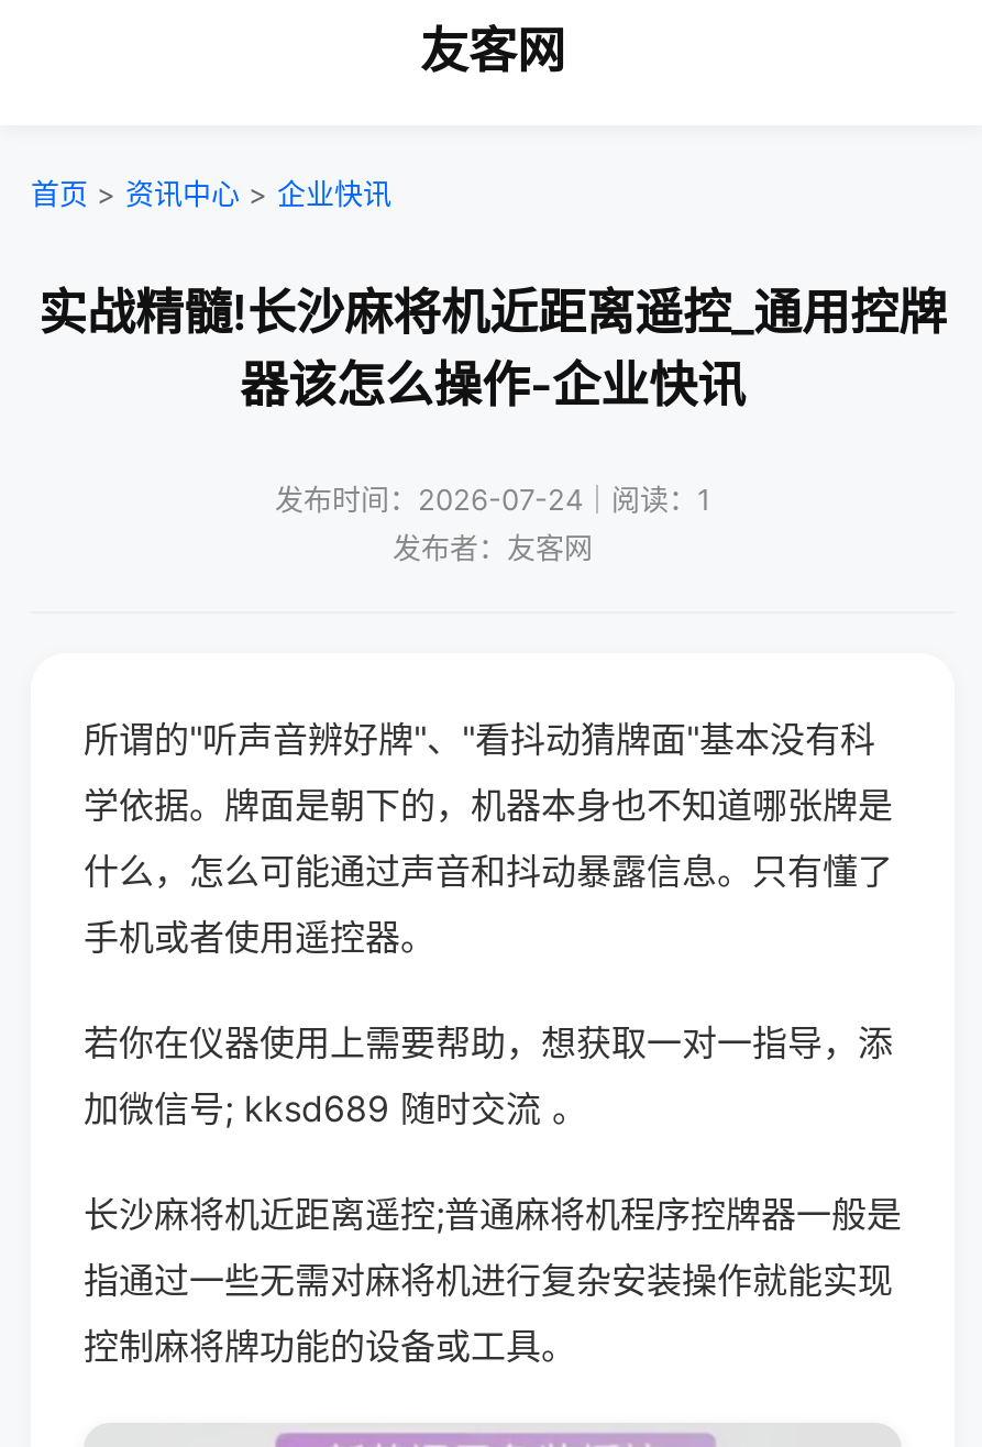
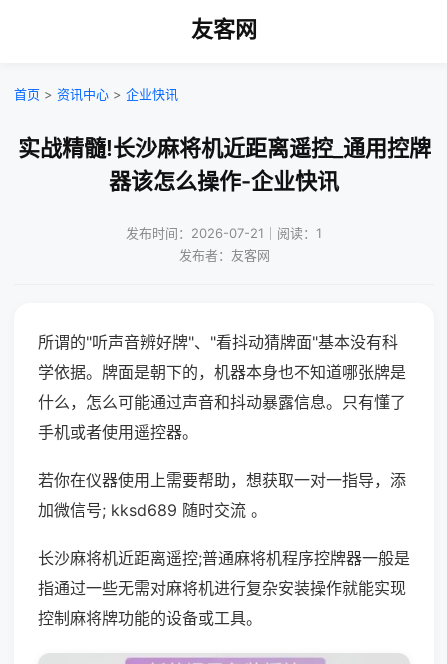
- 发布时间：2026-07-24｜阅读：1
+ 发布时间：2026-07-21｜阅读：1
